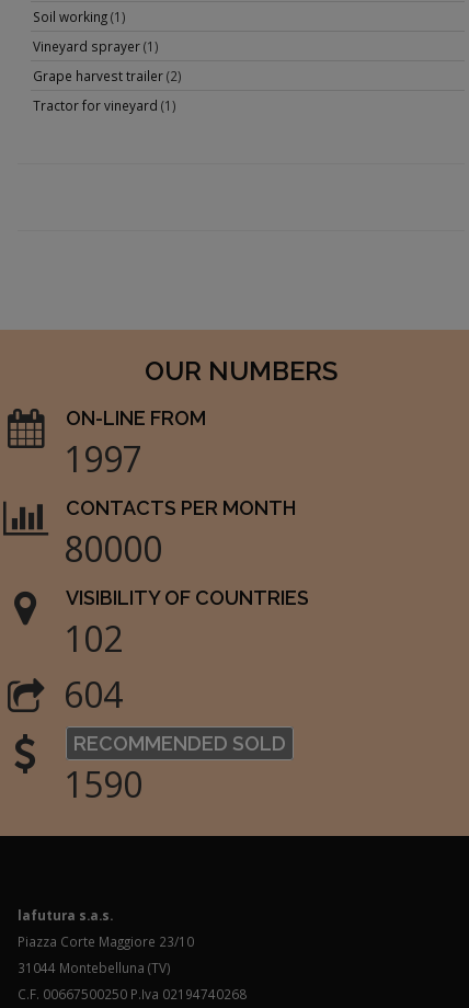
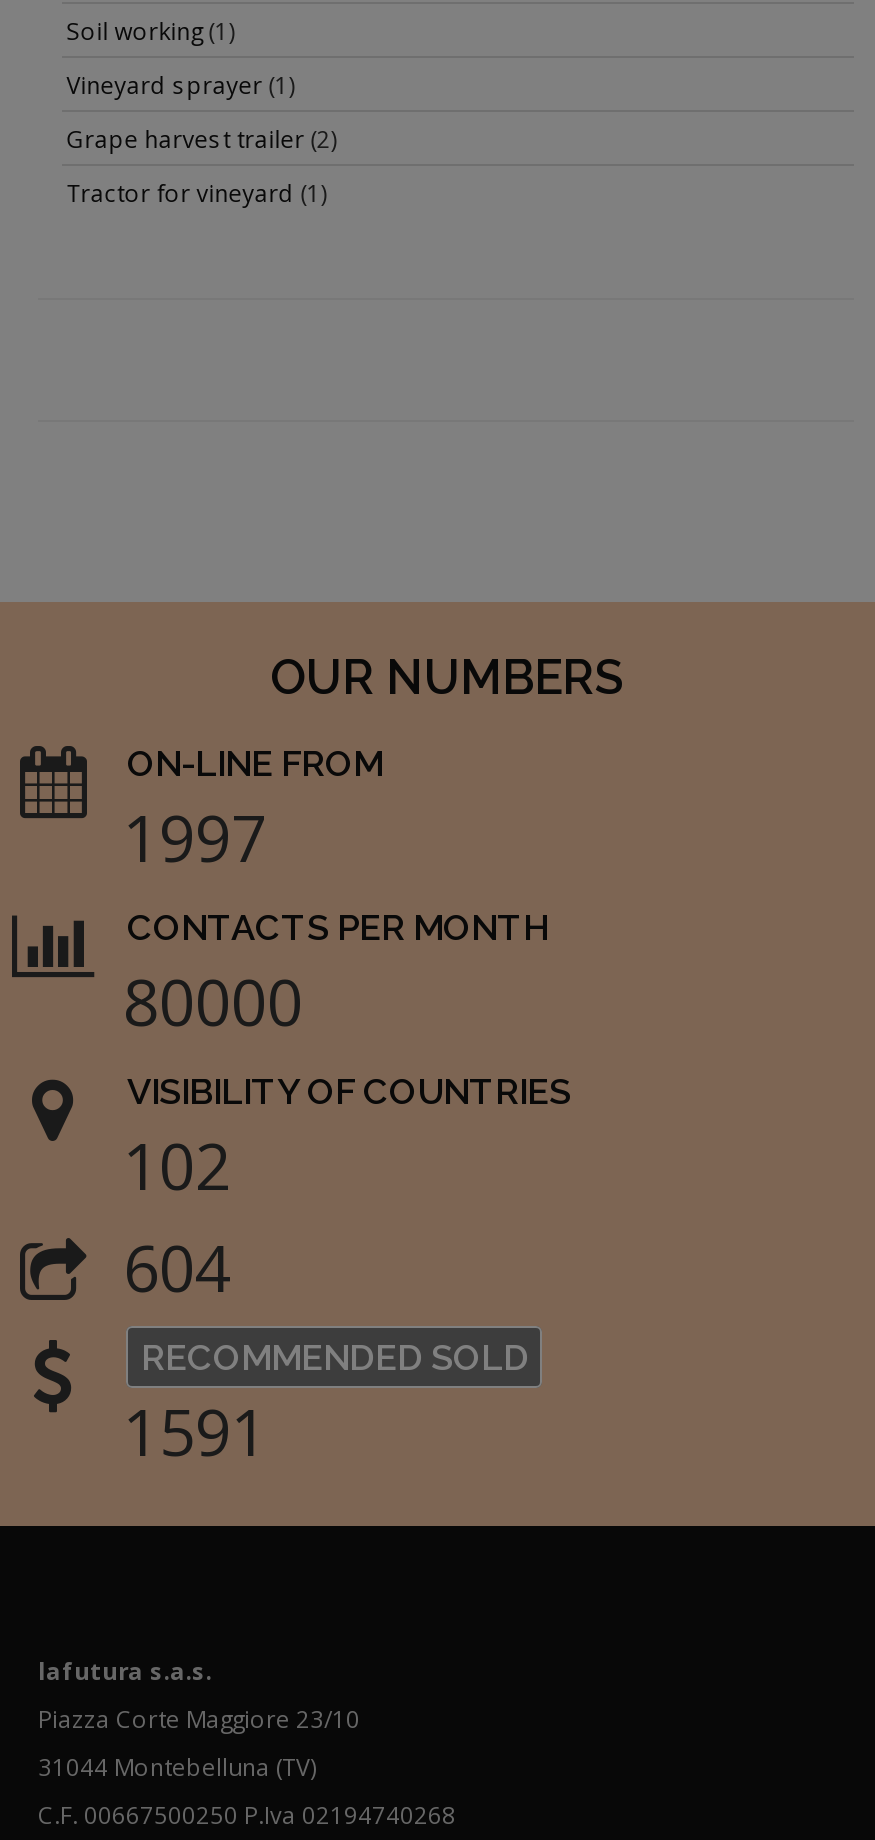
- 1590
+ 1591
